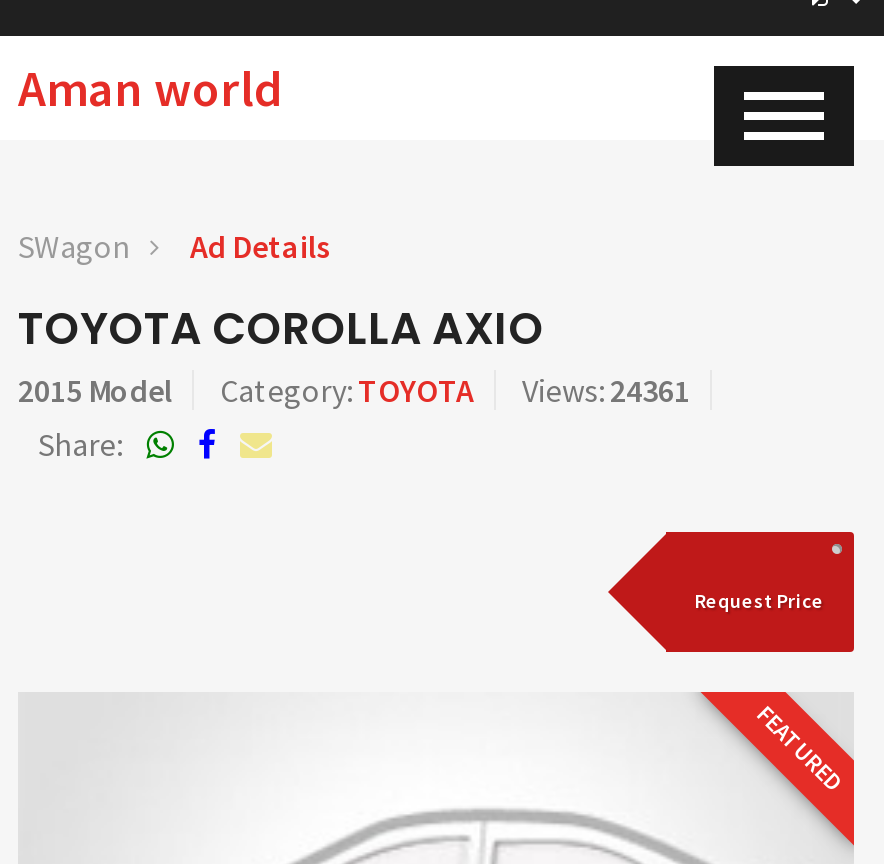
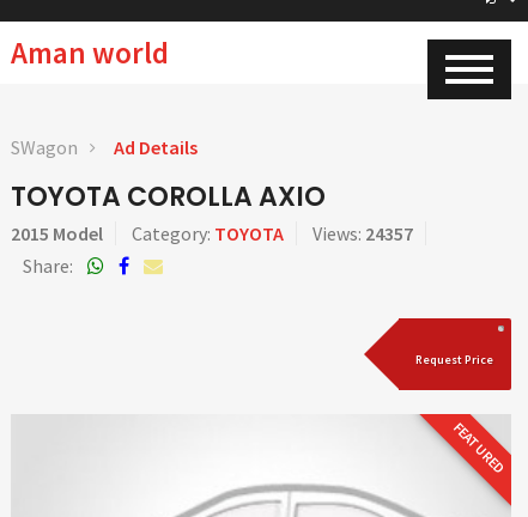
- 2015 Model Category: TOYOTA Views: 24361
+ 2015 Model Category: TOYOTA Views: 24357
